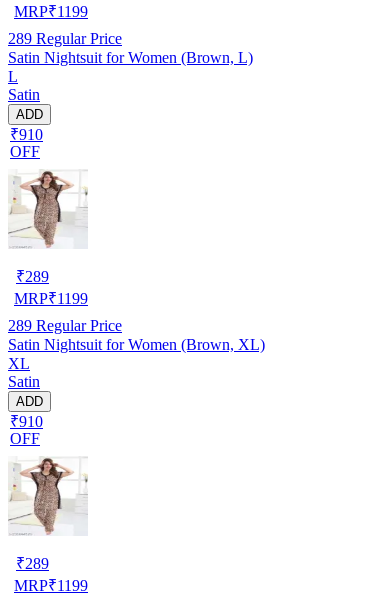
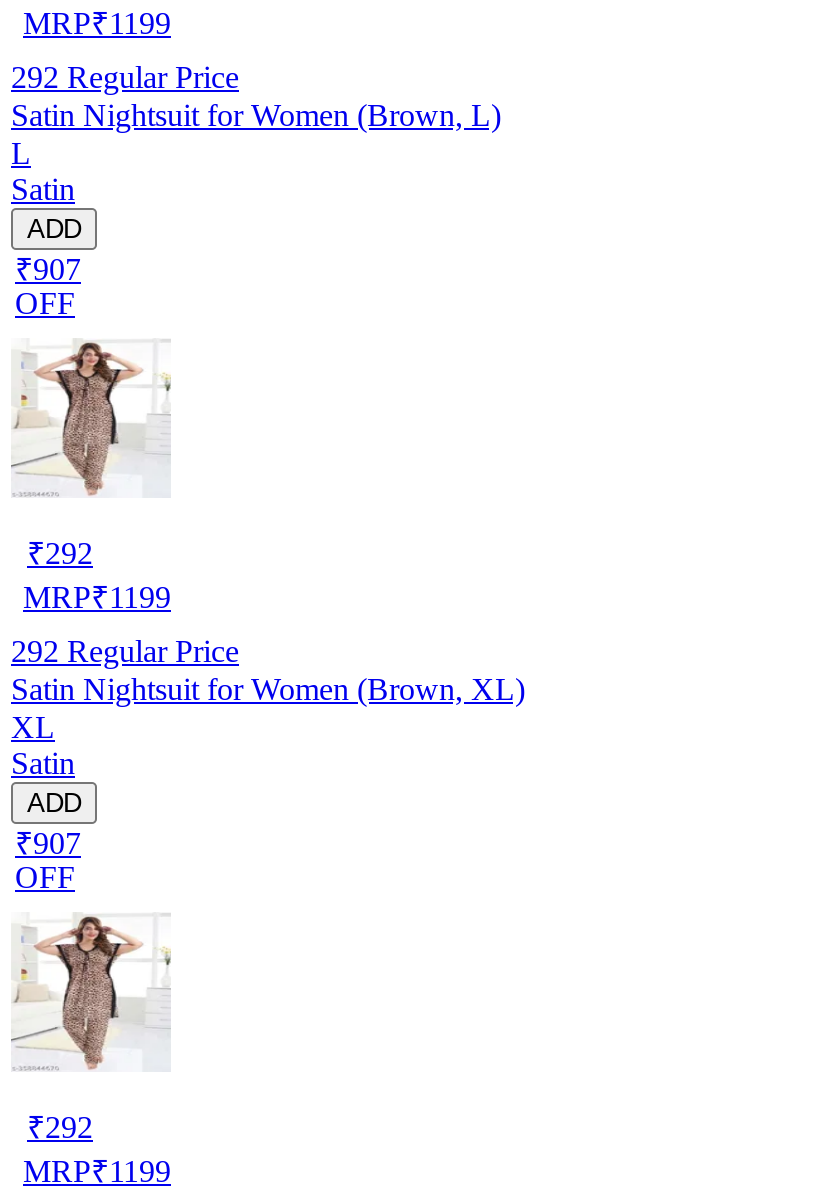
- 289 Regular Price
+ 292 Regular Price

- ₹910
+ ₹907

- ₹289
+ ₹292

- 289 Regular Price
+ 292 Regular Price

- ₹910
+ ₹907

- ₹289
+ ₹292
